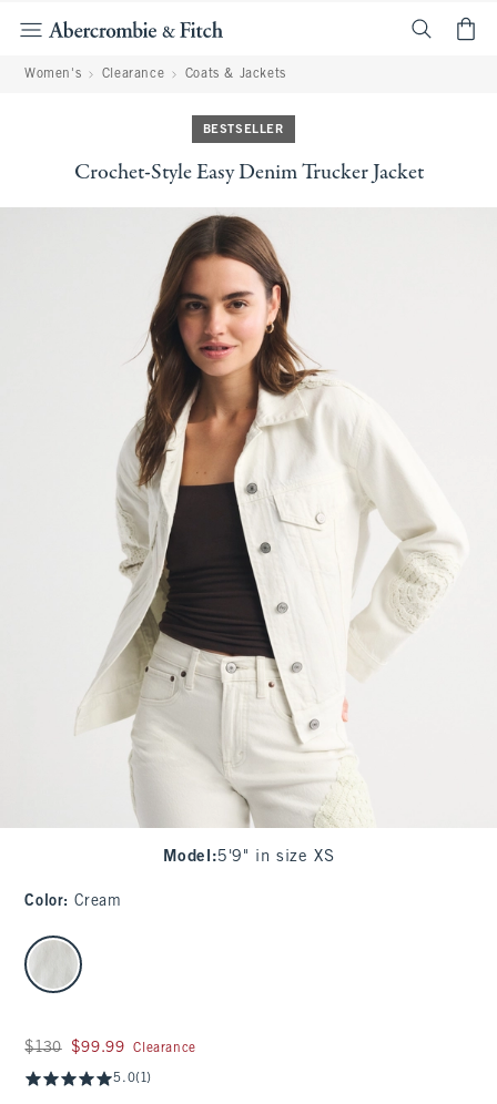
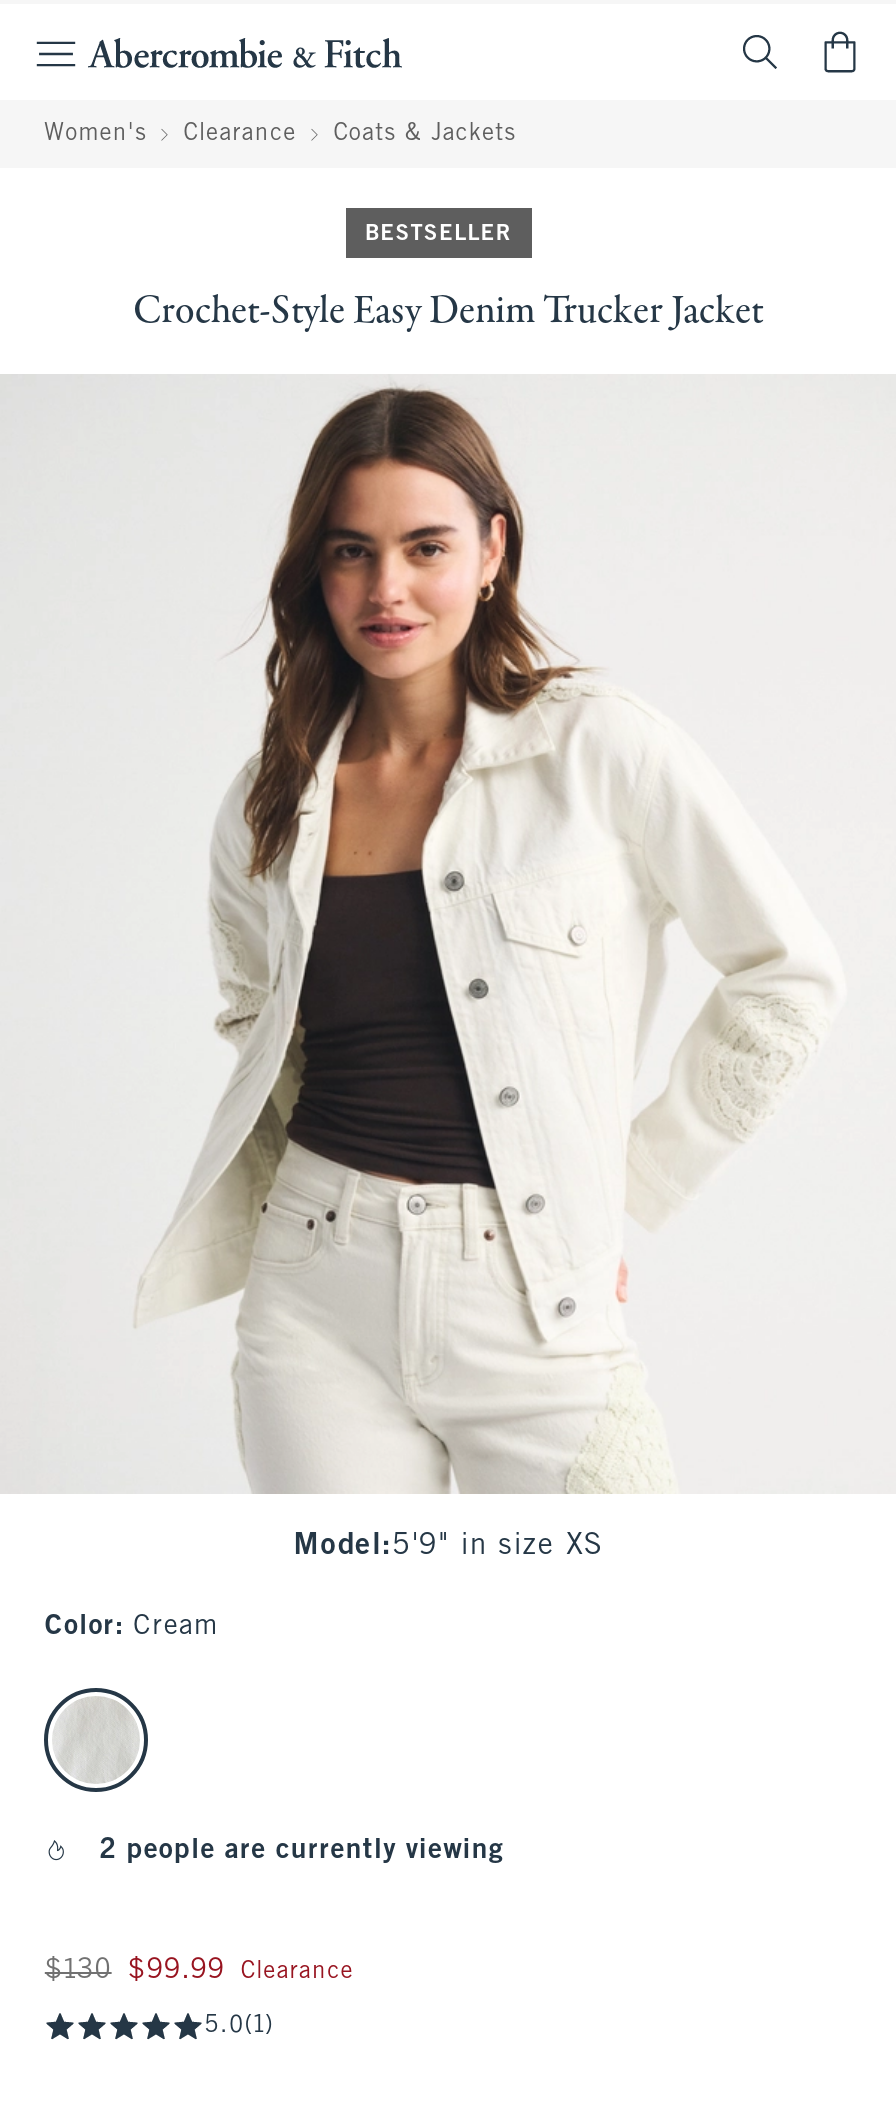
+ 2 people are currently viewing
